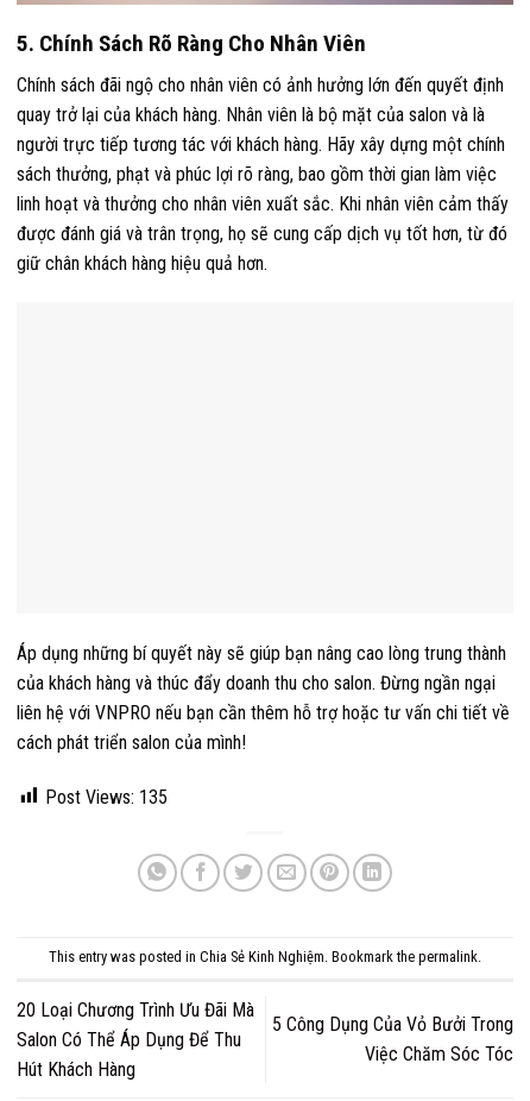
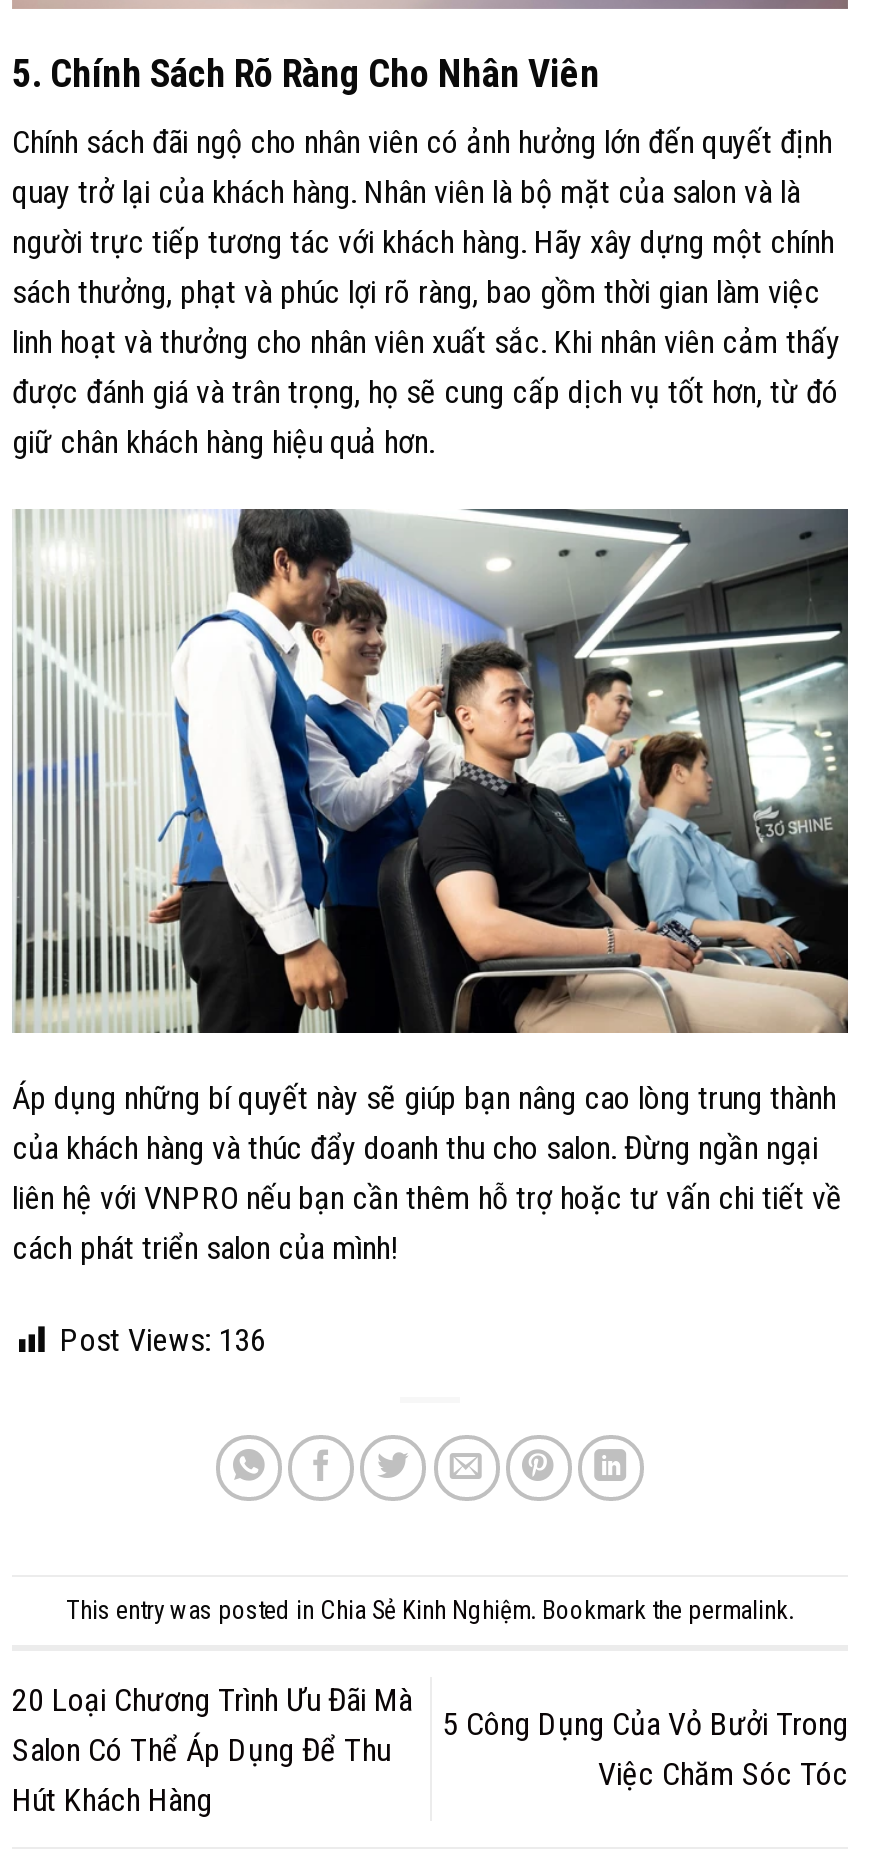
+ [image]

- Post Views: 135
+ Post Views: 136
